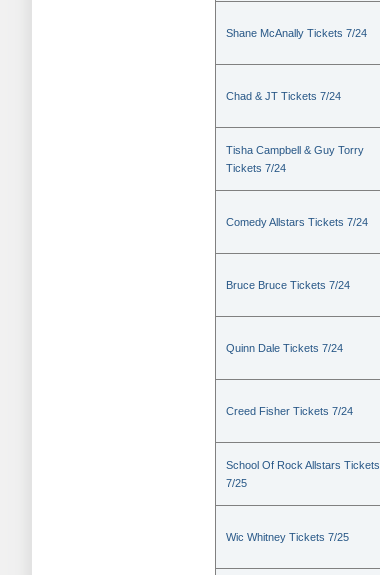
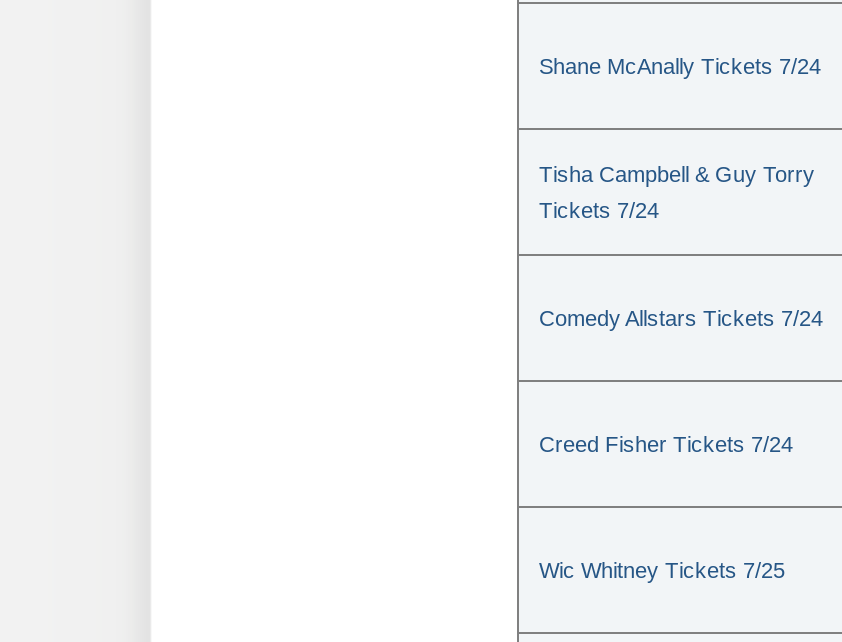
- Chad & JT Tickets 7/24

- Bruce Bruce Tickets 7/24

- Quinn Dale Tickets 7/24

- School Of Rock Allstars Tickets
- 7/25
